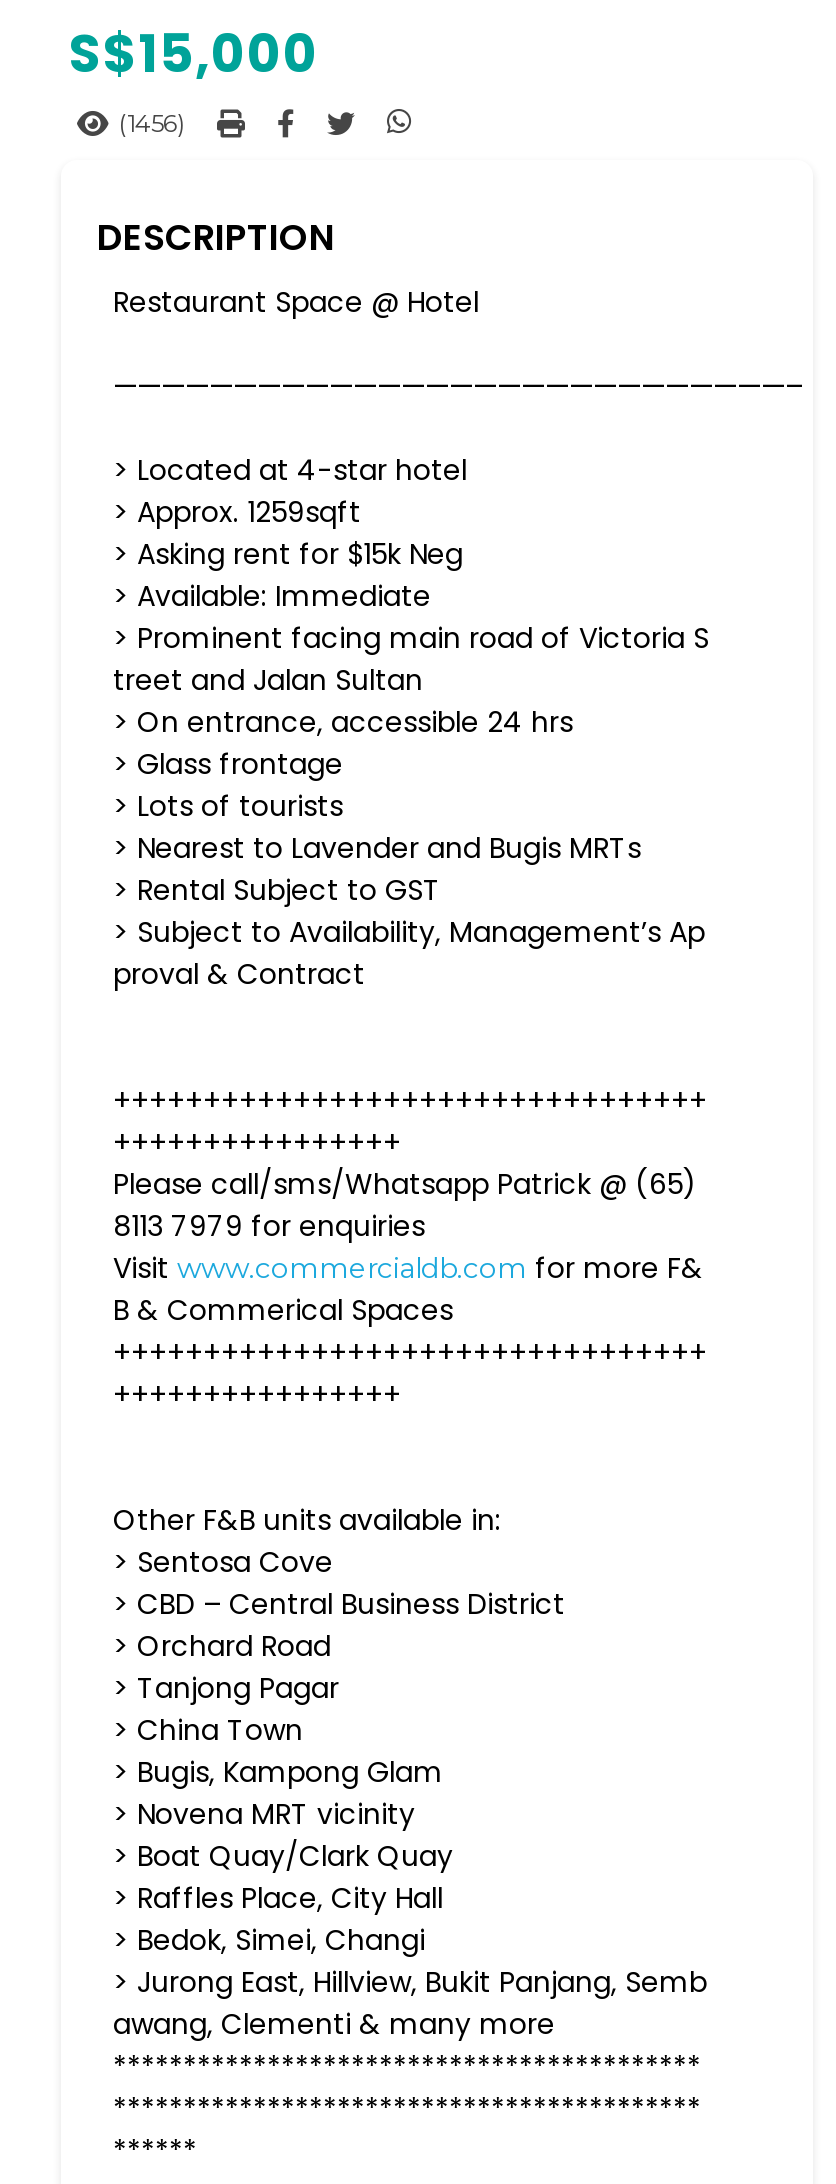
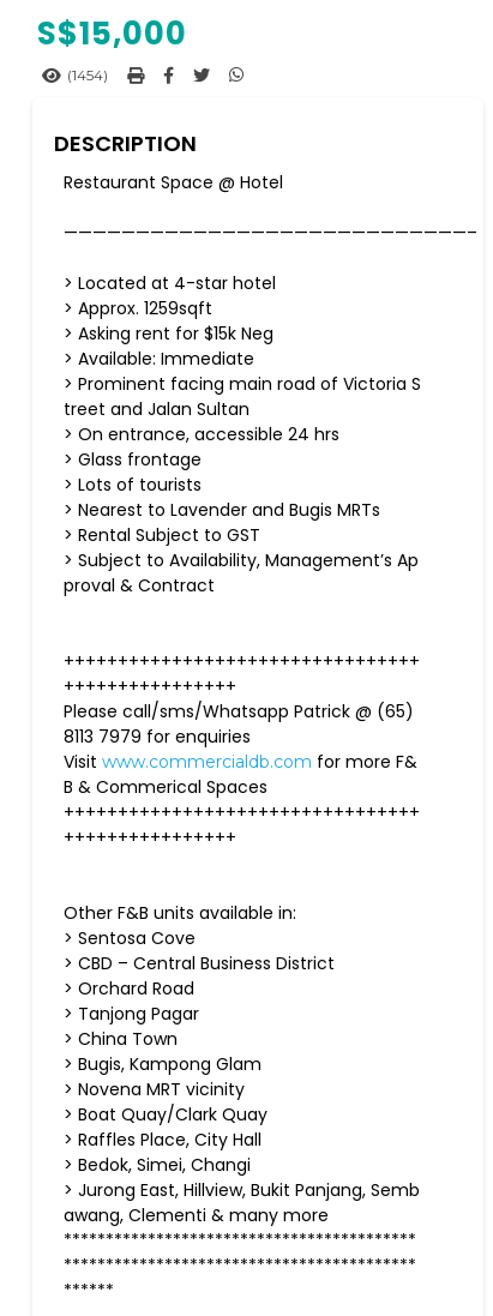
- (1456)
+ (1454)
